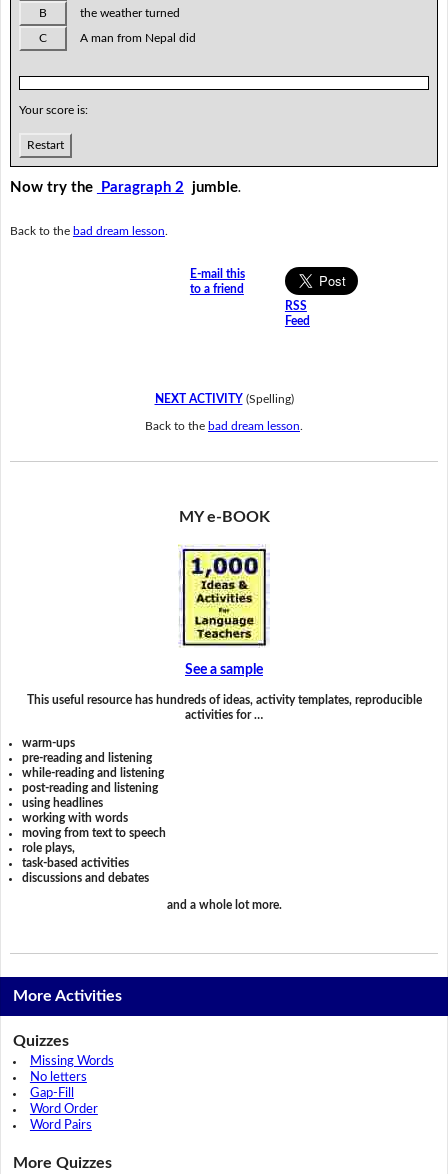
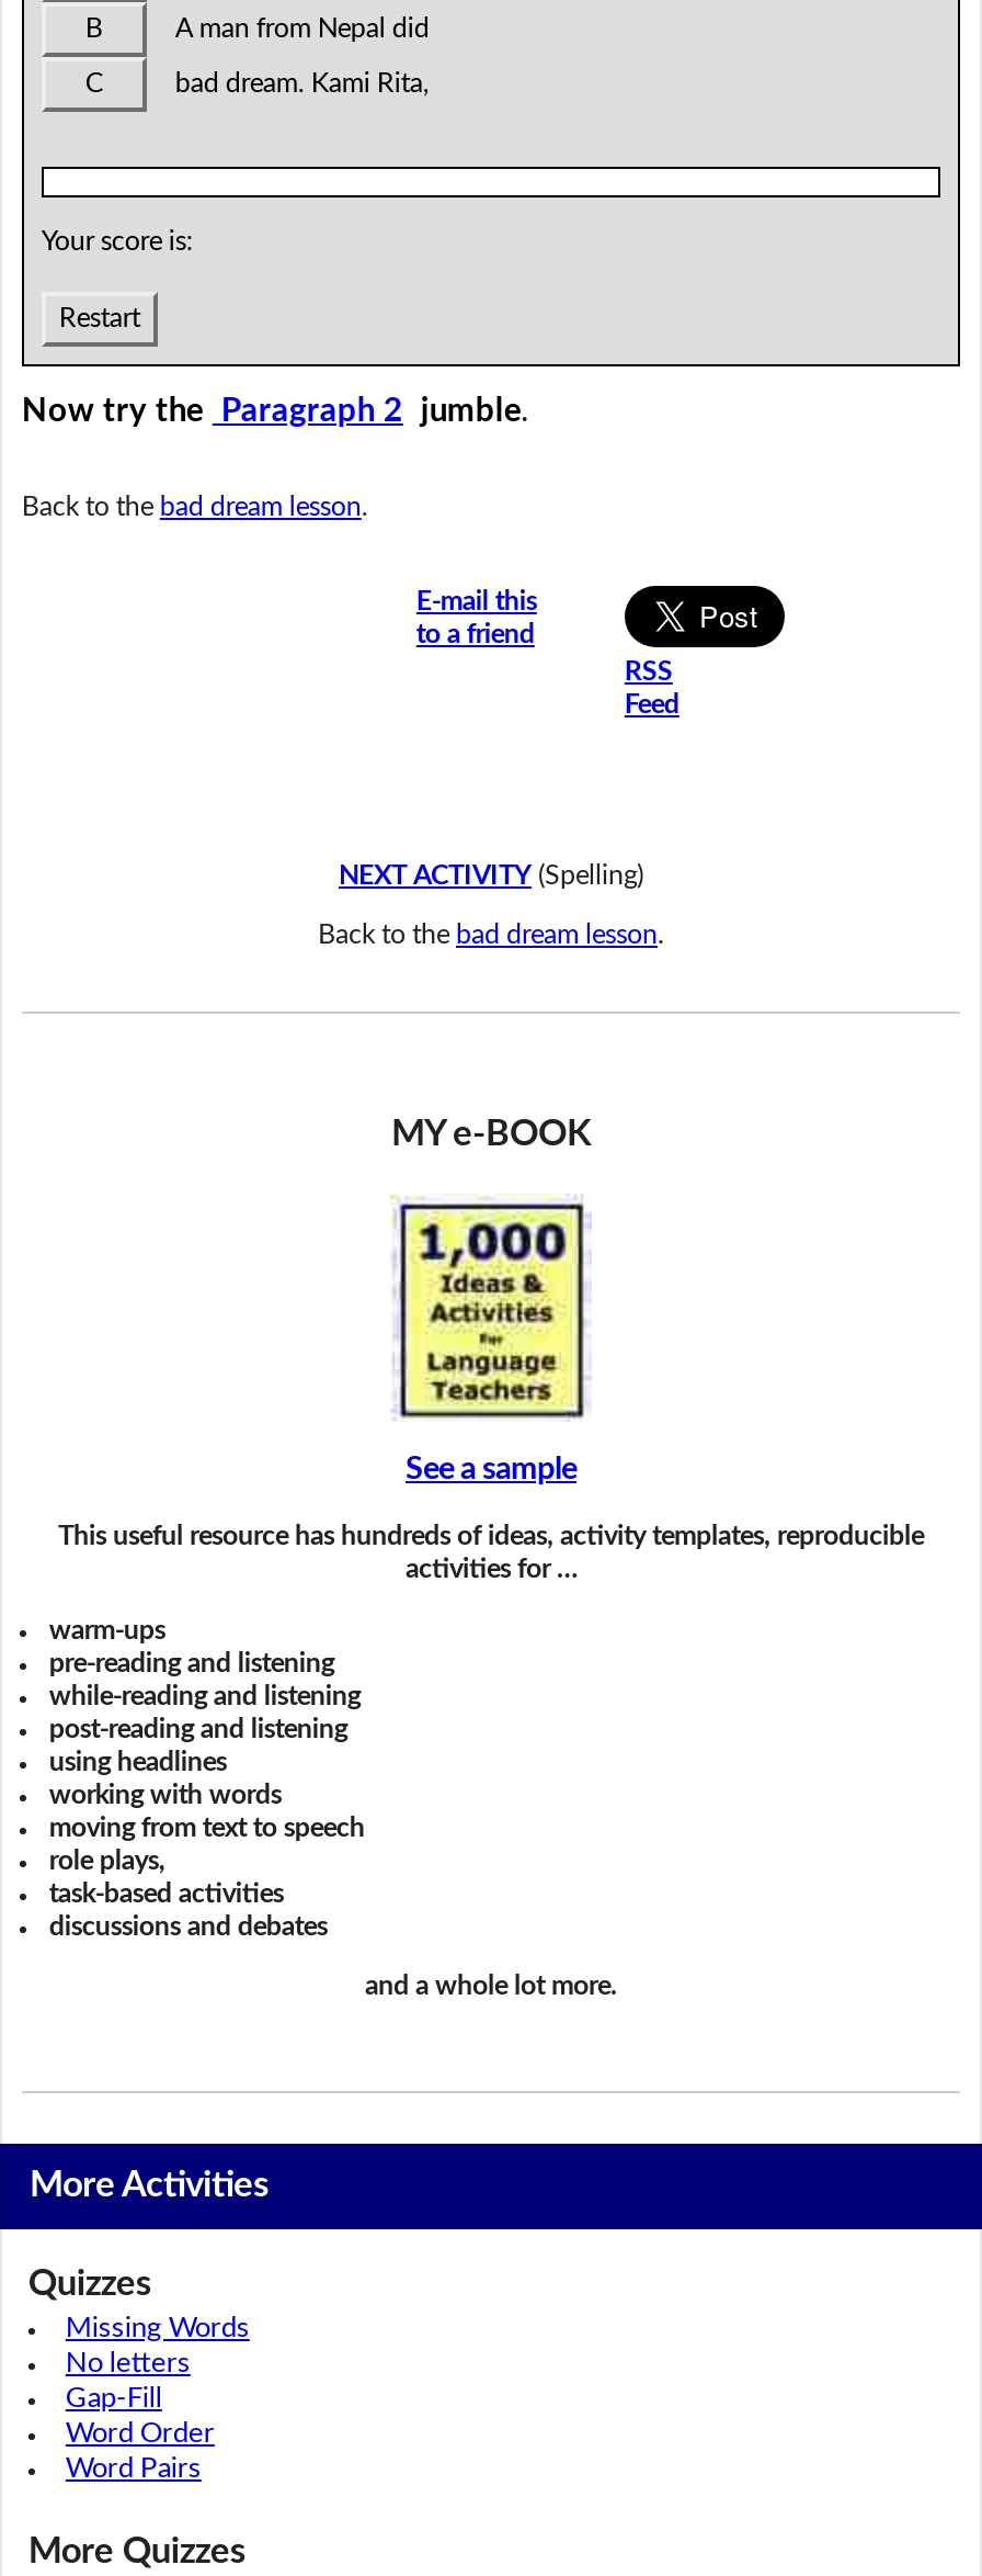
- the weather turned

moved up: A man from Nepal did

+ bad dream. Kami Rita,
